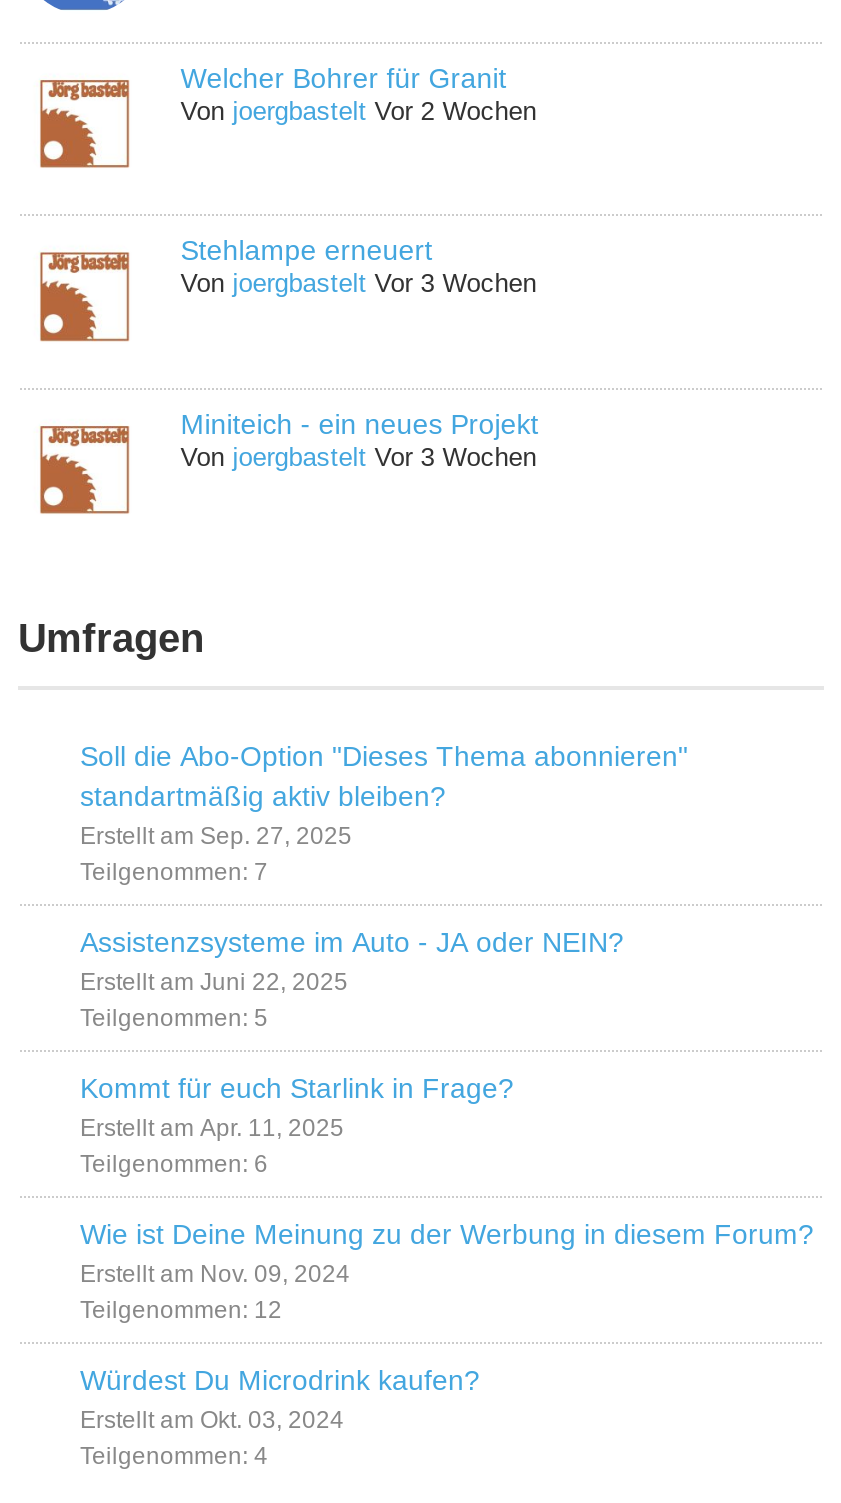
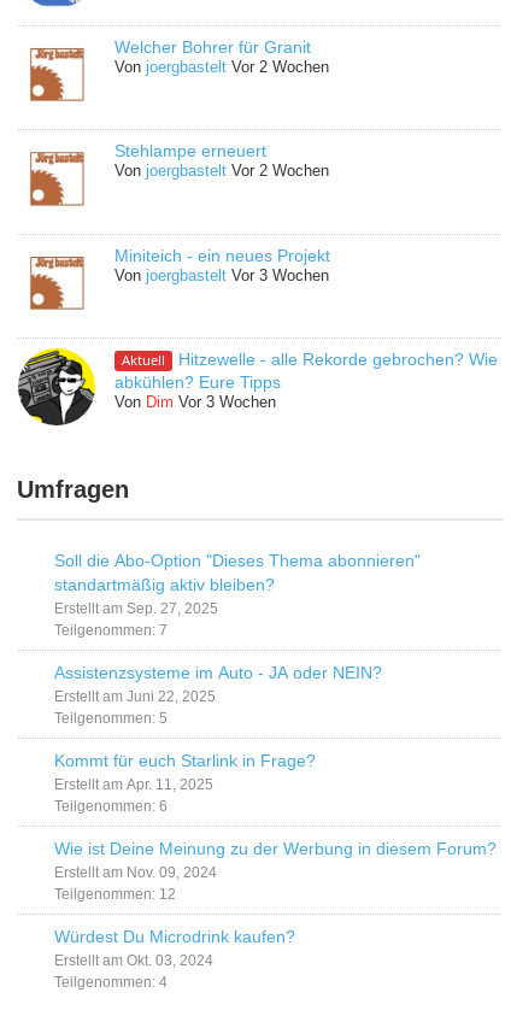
- Von joergbastelt Vor 3 Wochen
+ Von joergbastelt Vor 2 Wochen

+ [image]
+ Aktuell
+ Hitzewelle - alle Rekorde gebrochen? Wie
+ abkühlen? Eure Tipps
+ Von Dim Vor 3 Wochen
